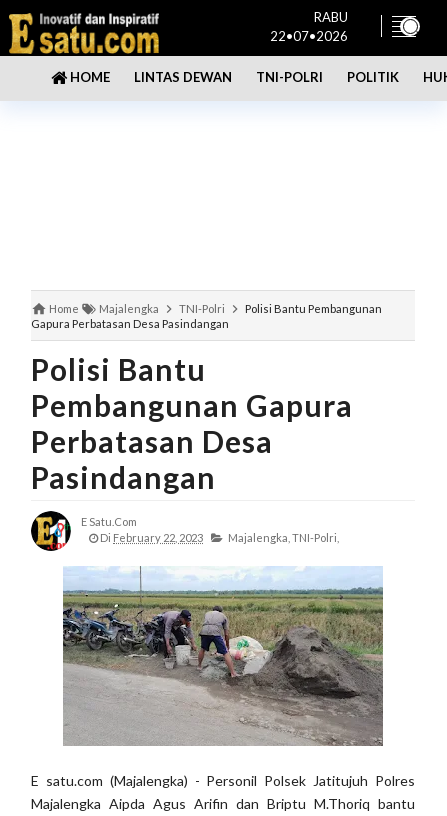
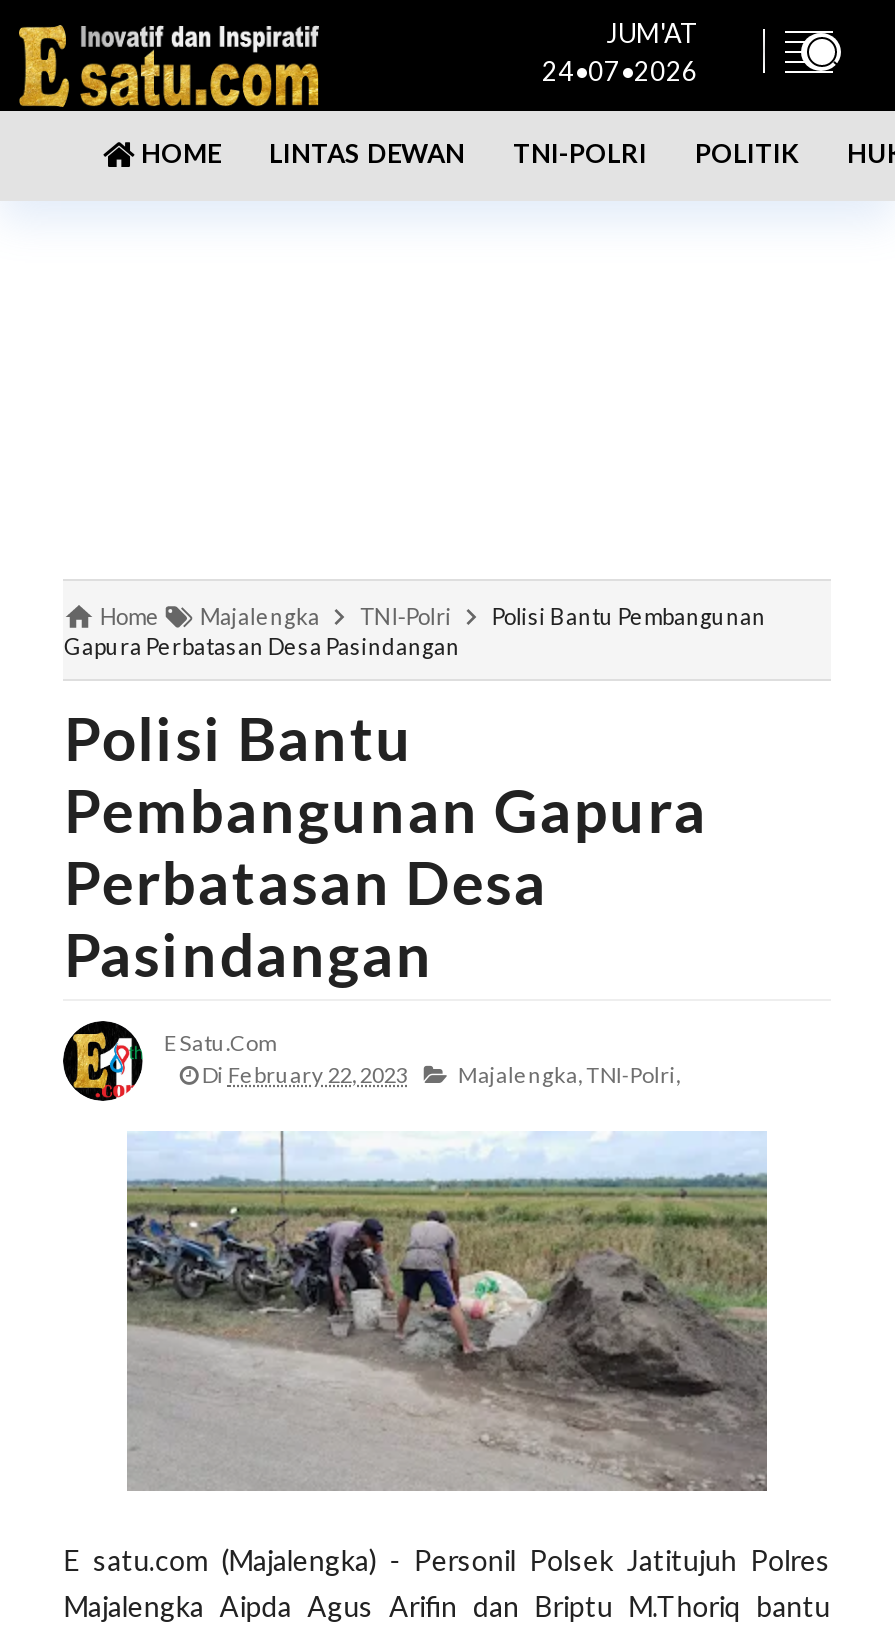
- RABU
- 22•07•2026
+ JUM'AT
+ 24•07•2026
